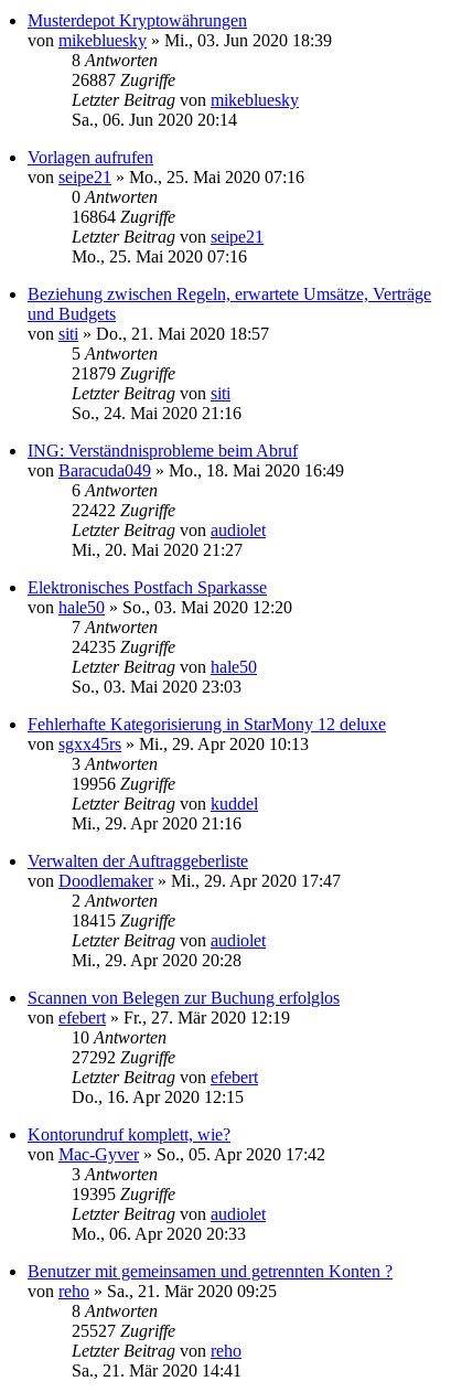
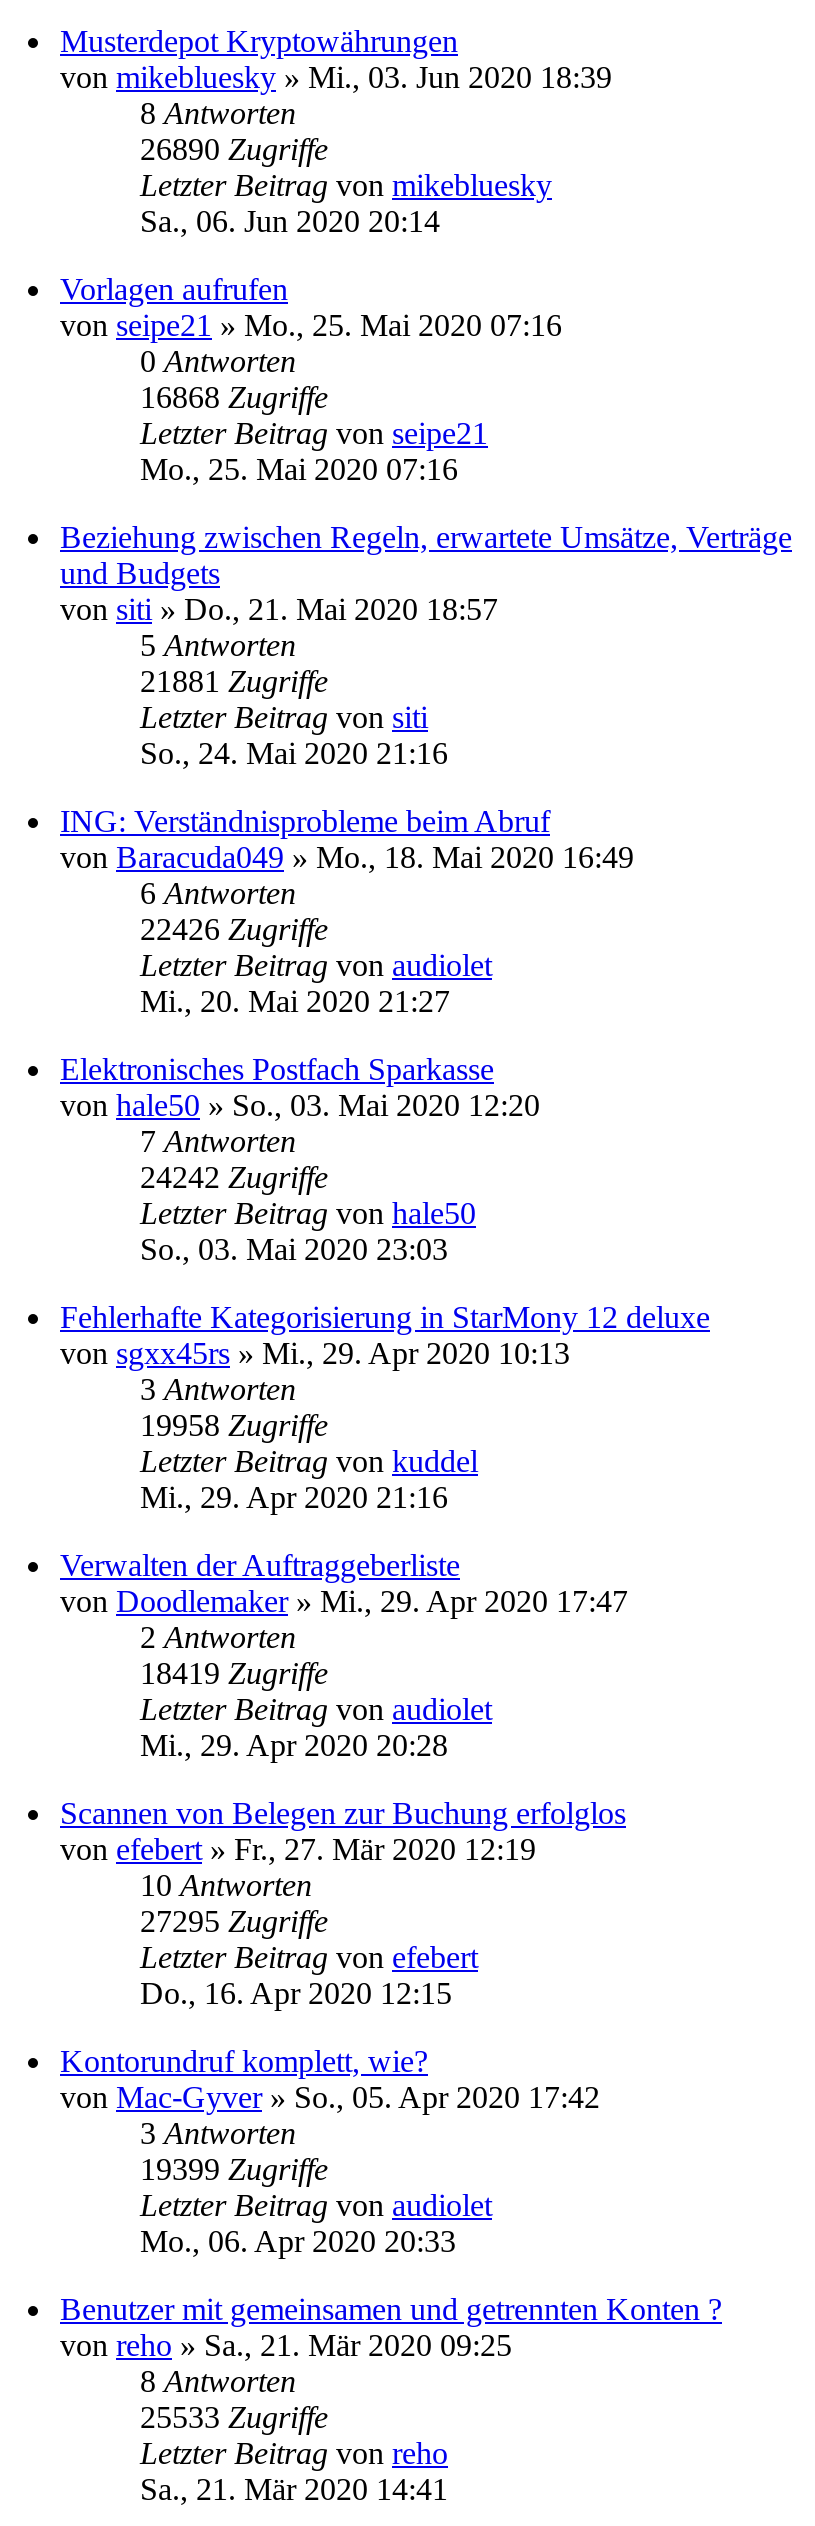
- 26887 Zugriffe
+ 26890 Zugriffe

- 16864 Zugriffe
+ 16868 Zugriffe

- 21879 Zugriffe
+ 21881 Zugriffe

- 22422 Zugriffe
+ 22426 Zugriffe

- 24235 Zugriffe
+ 24242 Zugriffe

- 19956 Zugriffe
+ 19958 Zugriffe

- 18415 Zugriffe
+ 18419 Zugriffe

- 27292 Zugriffe
+ 27295 Zugriffe

- 19395 Zugriffe
+ 19399 Zugriffe

- 25527 Zugriffe
+ 25533 Zugriffe
